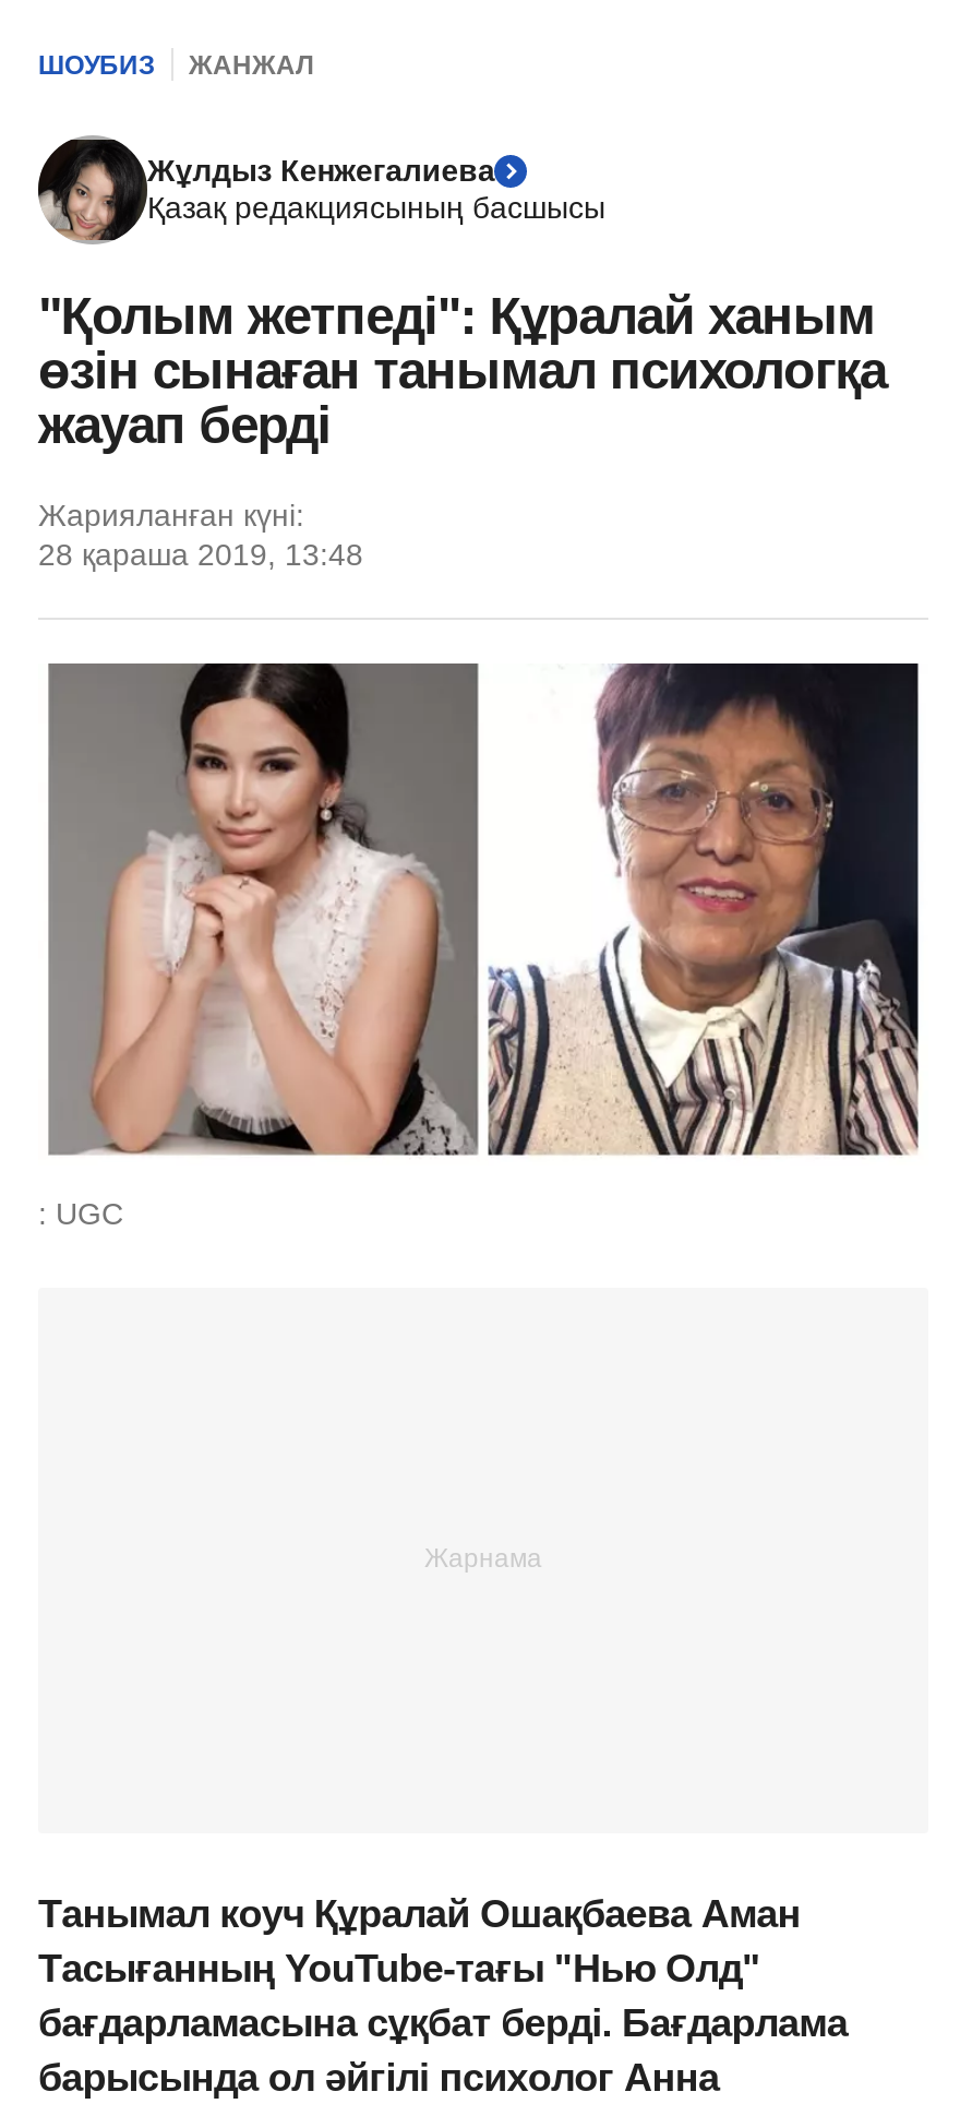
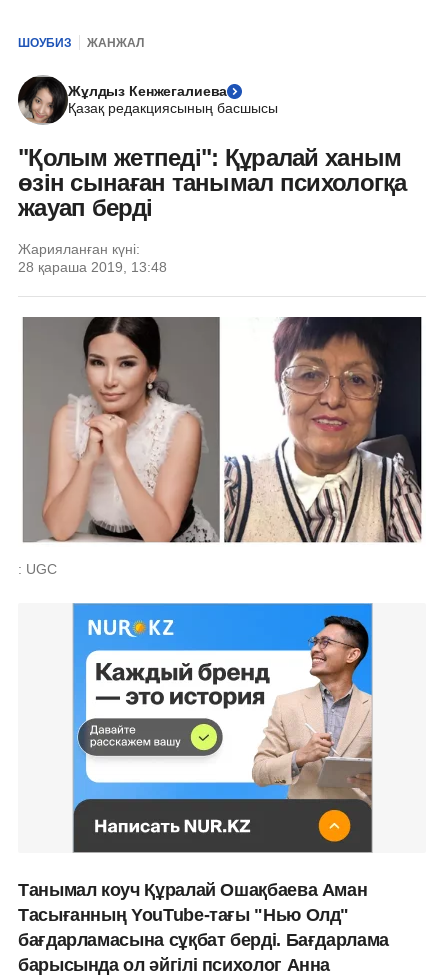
+ [image]
